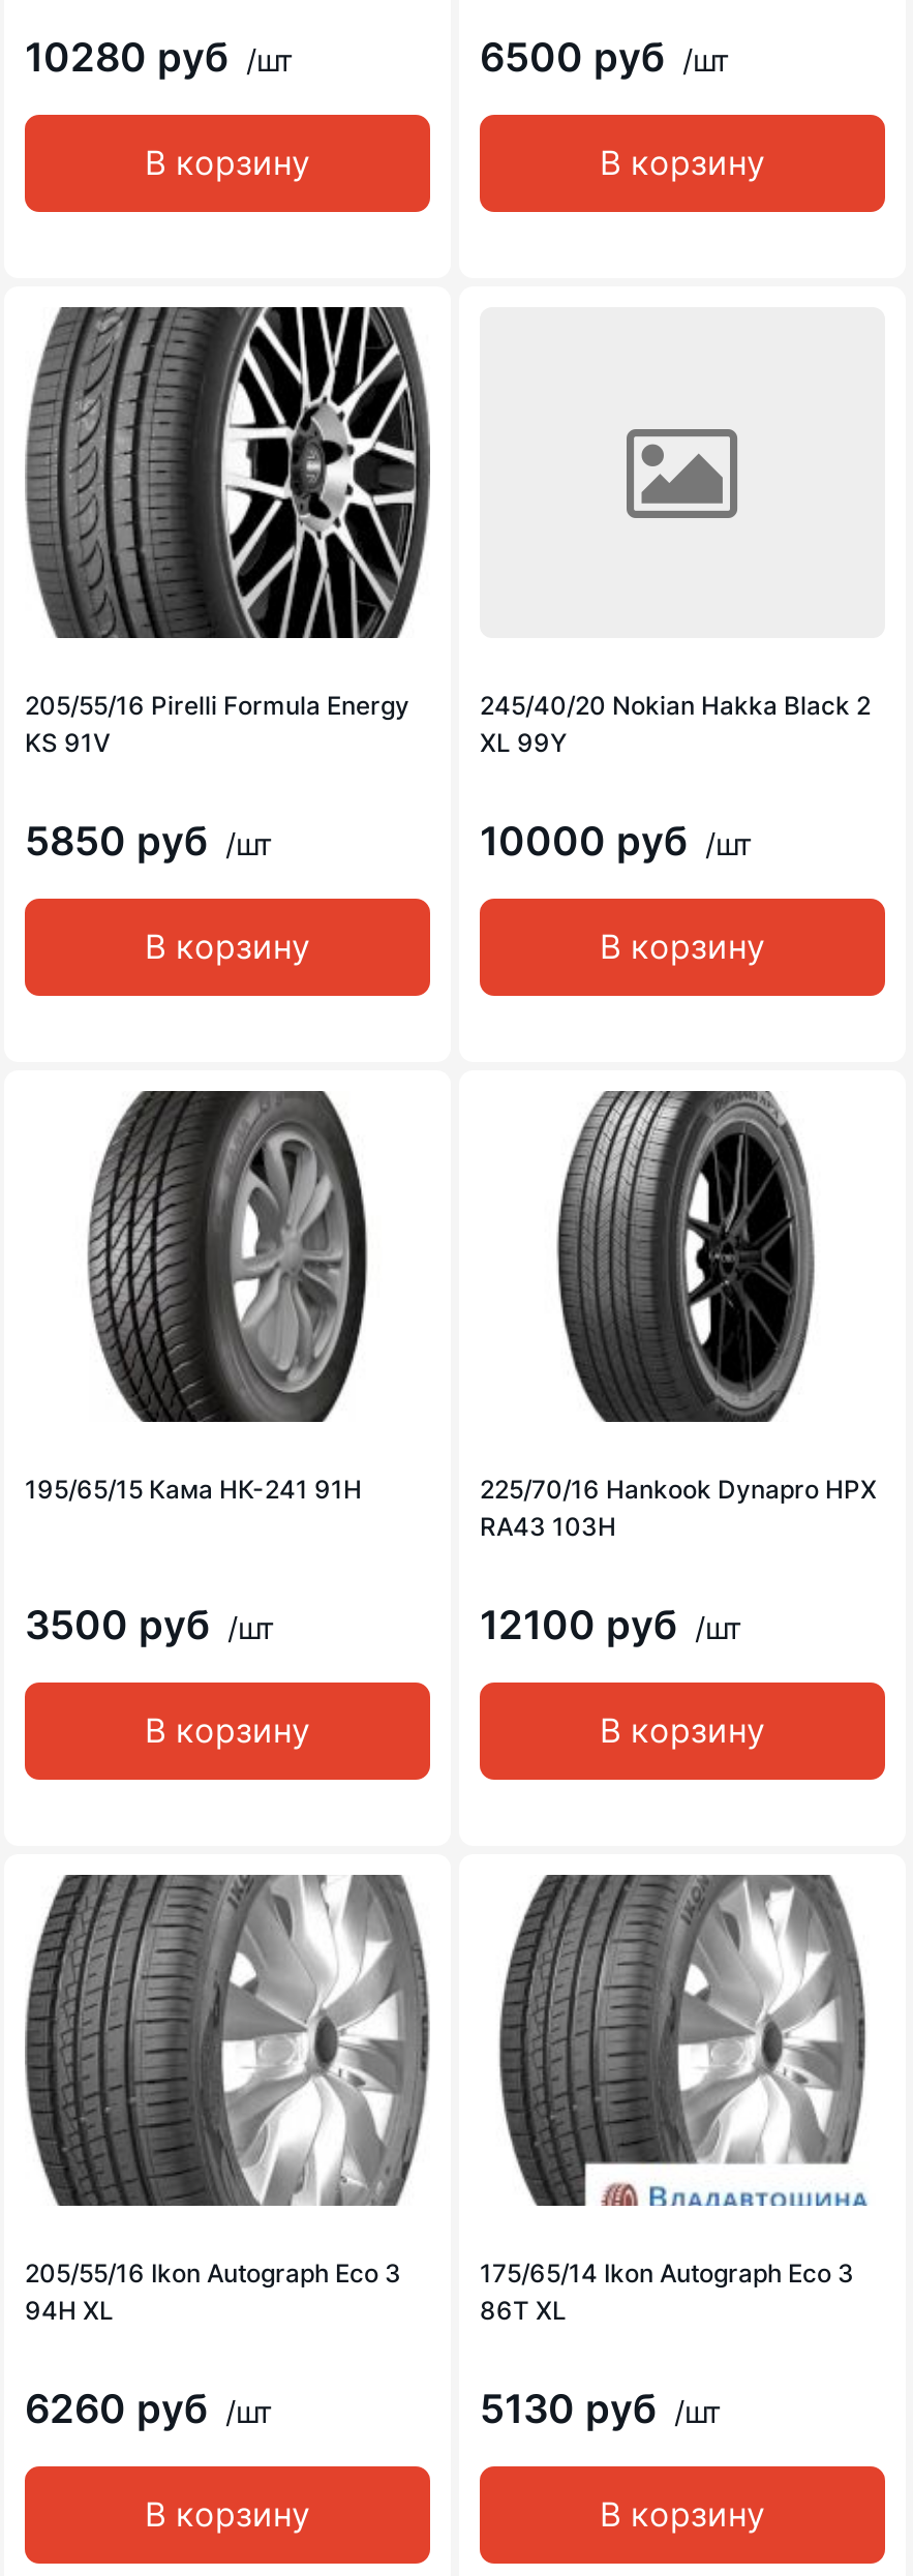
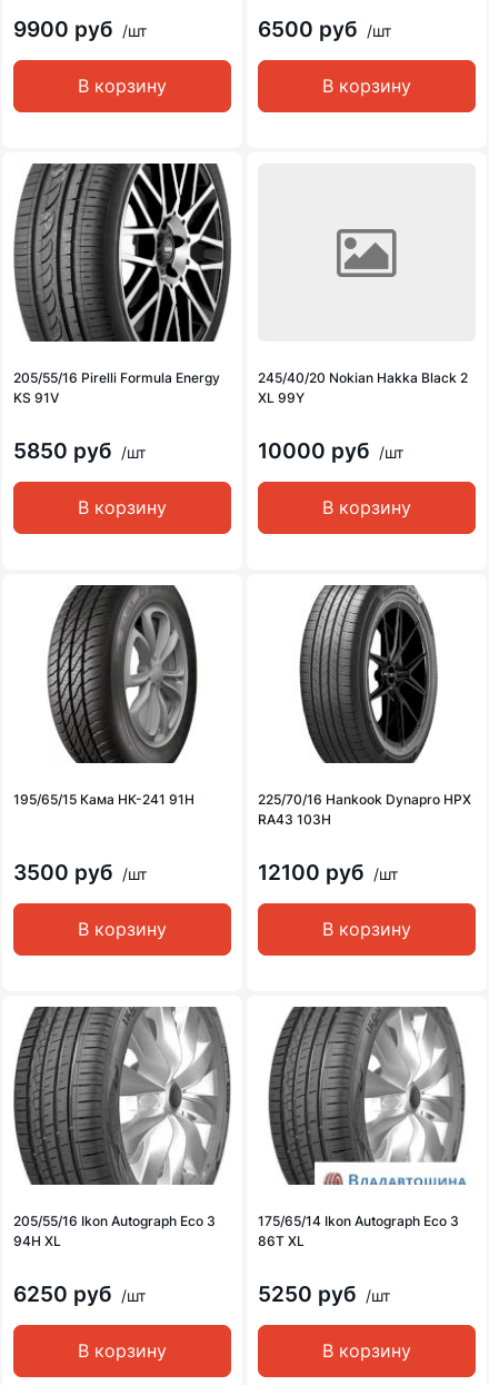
- 10280 руб /шт
+ 9900 руб /шт

- 6260 руб /шт
+ 6250 руб /шт

- 5130 руб /шт
+ 5250 руб /шт
